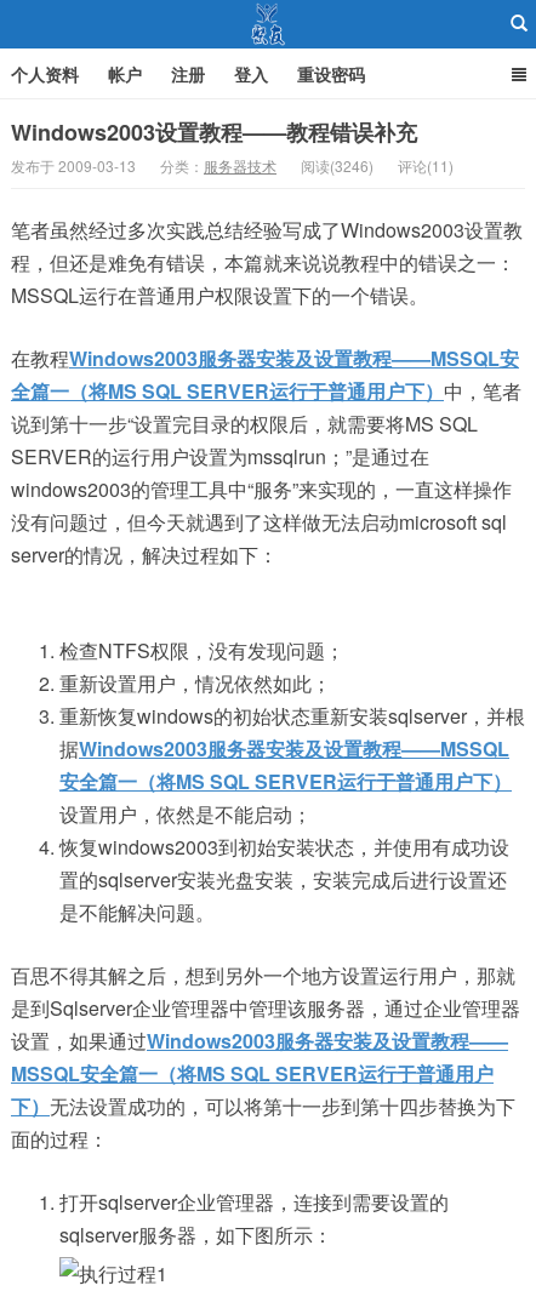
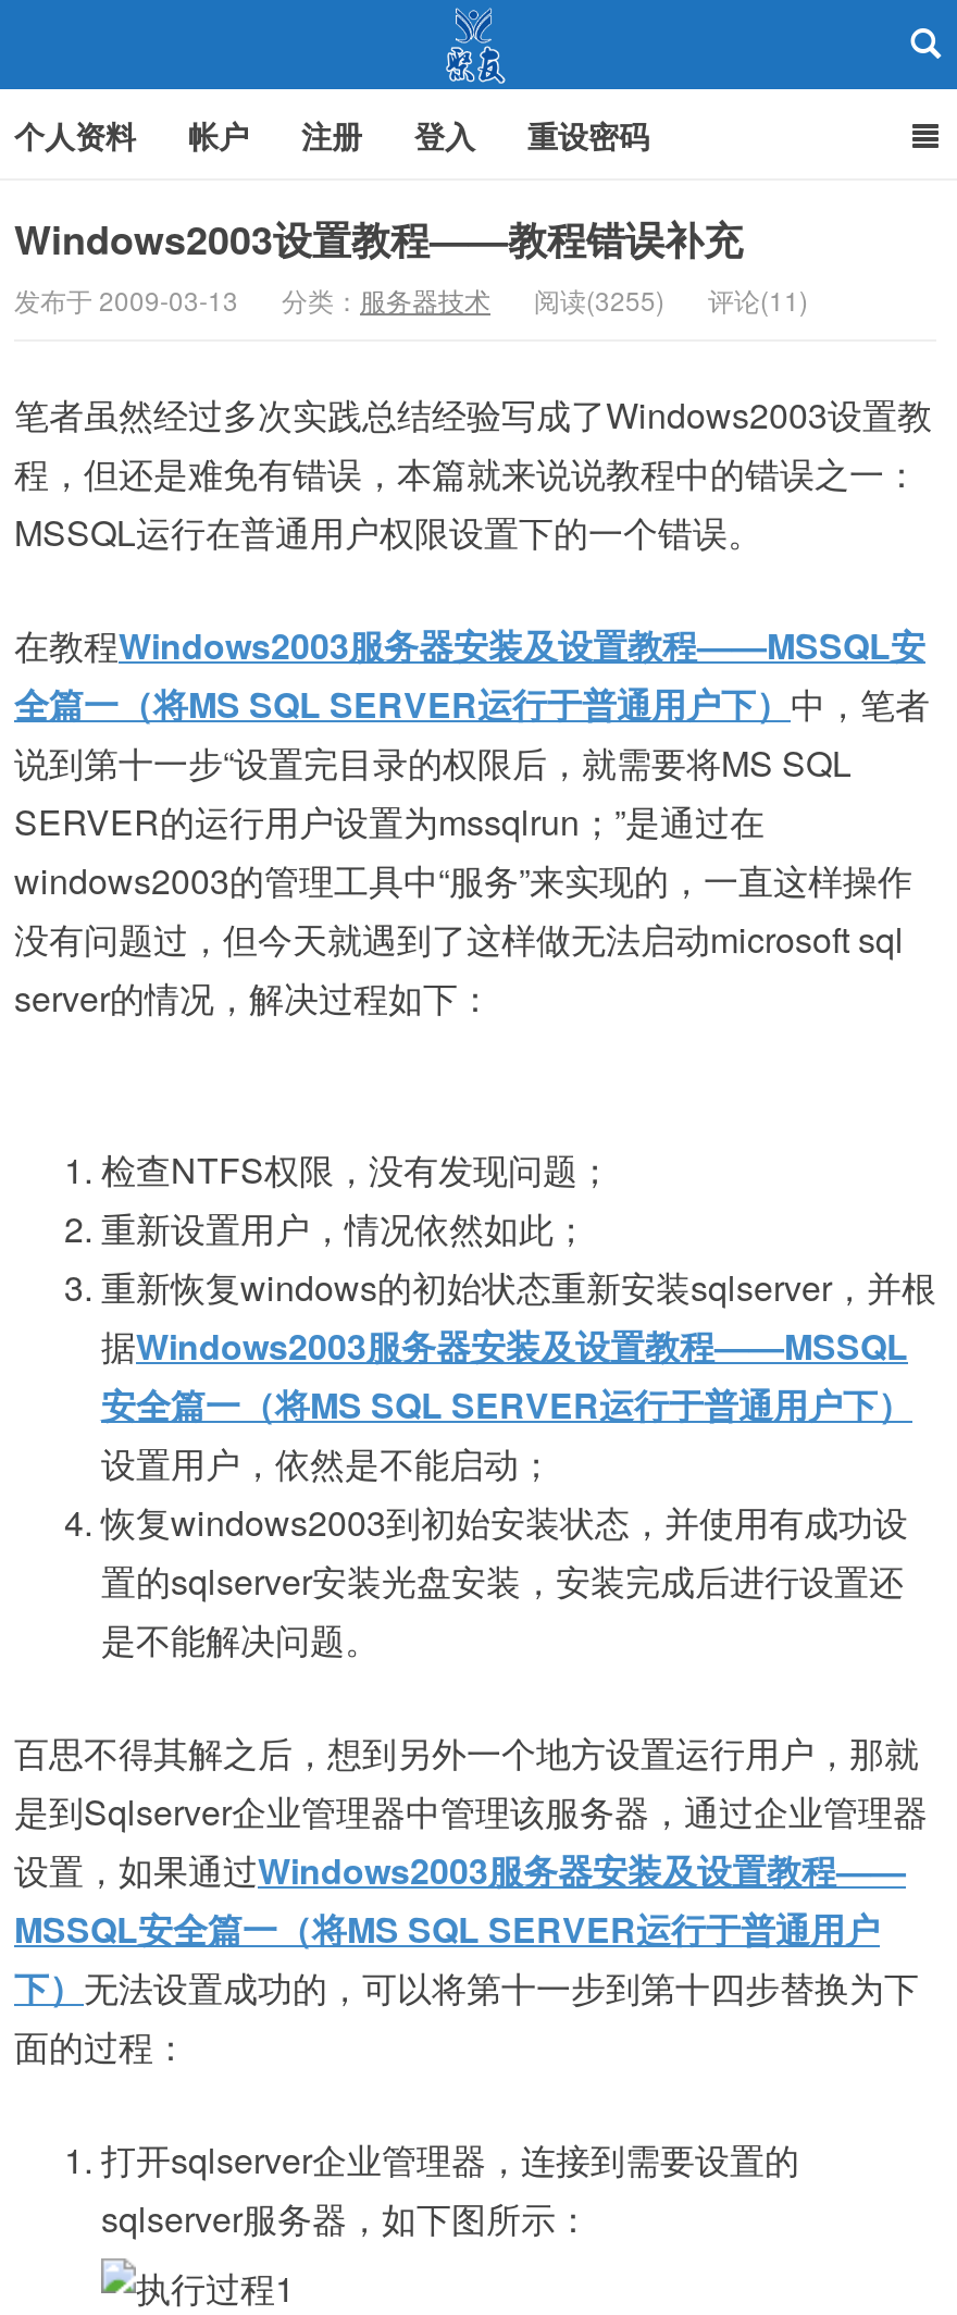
- 发布于 2009-03-13 分类：服务器技术 阅读(3246) 评论(11)
+ 发布于 2009-03-13 分类：服务器技术 阅读(3255) 评论(11)
